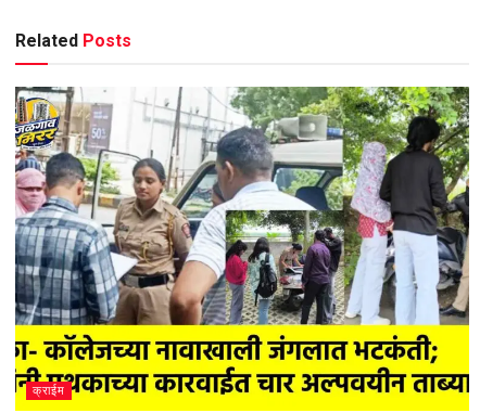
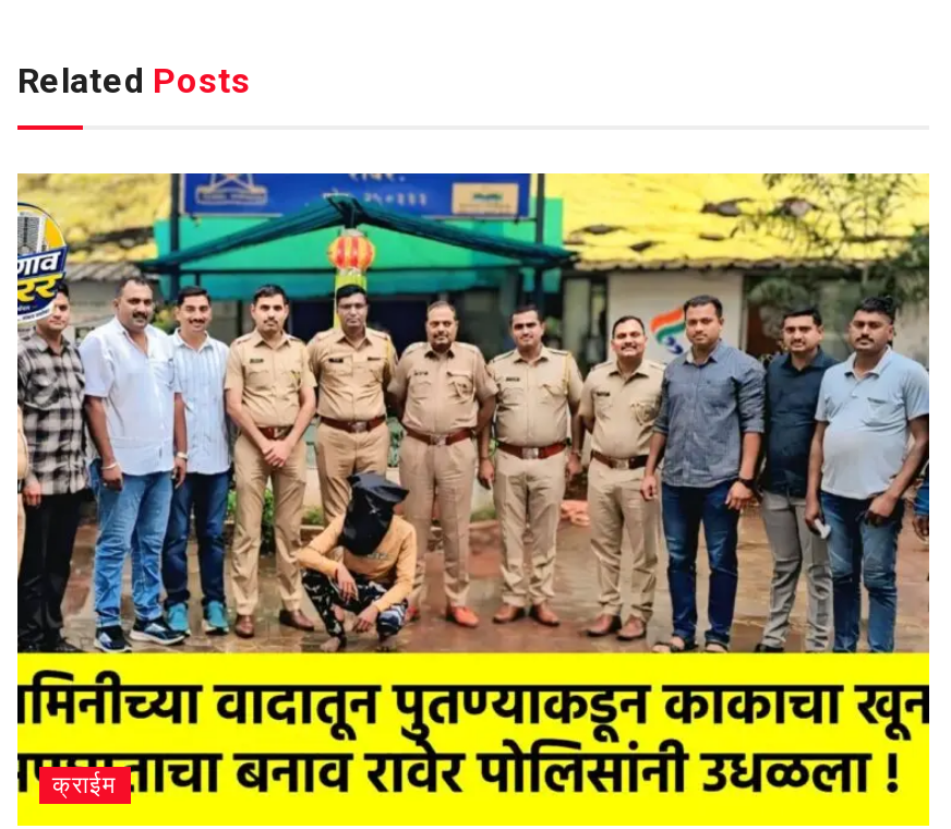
- [image]
+ [image]
